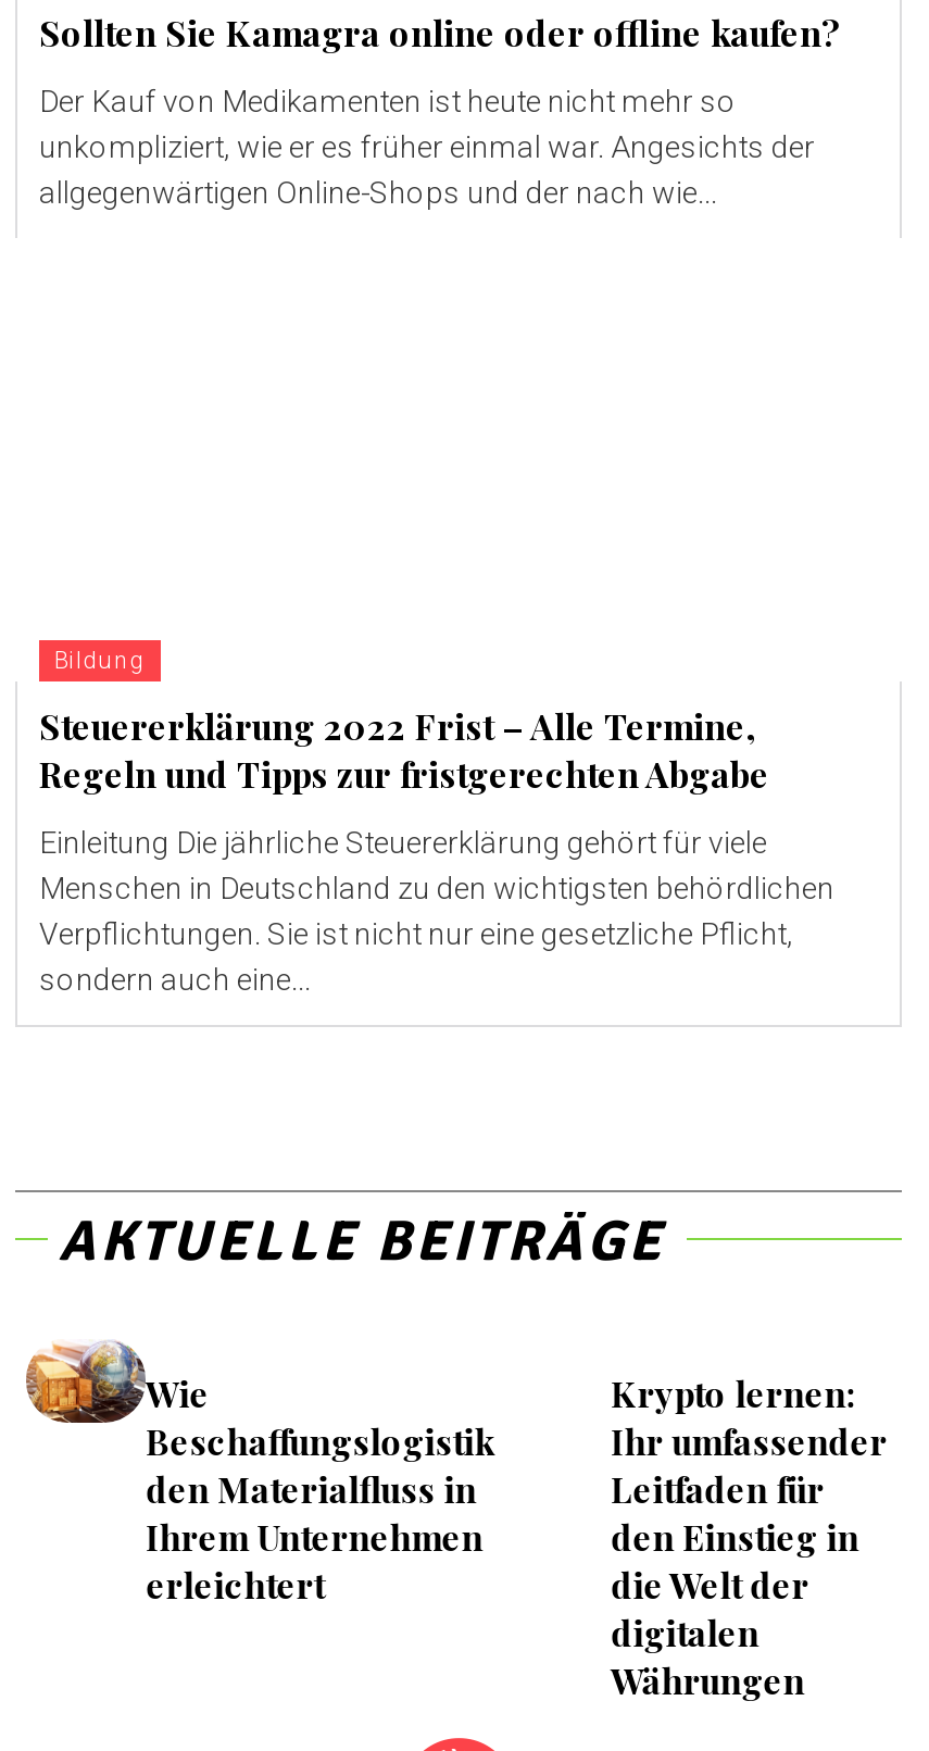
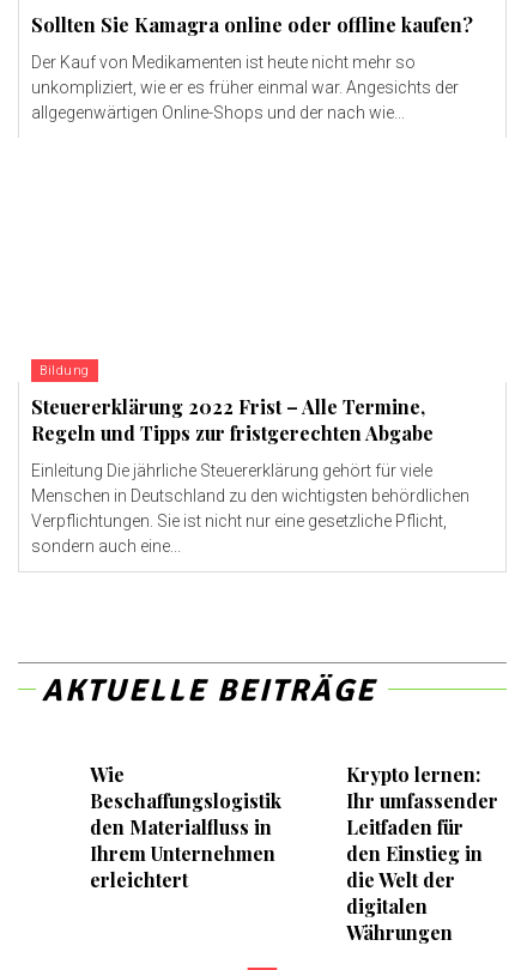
- [image]
